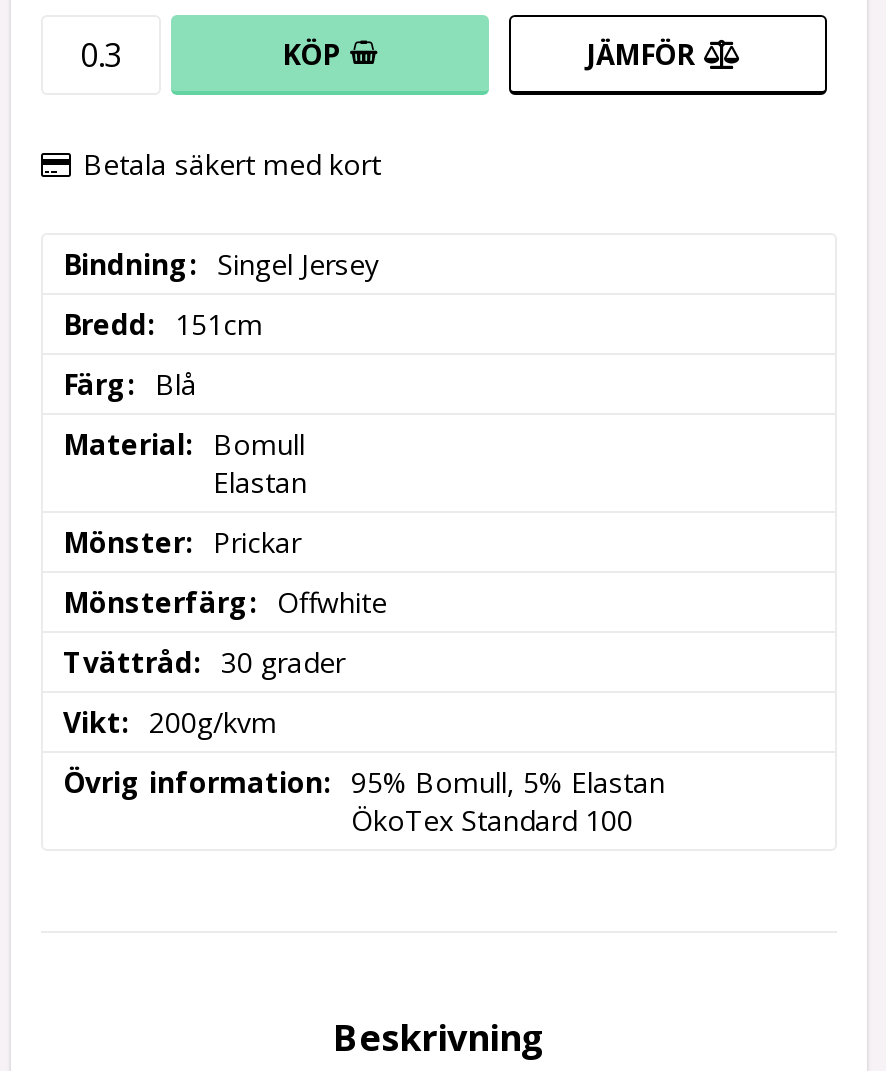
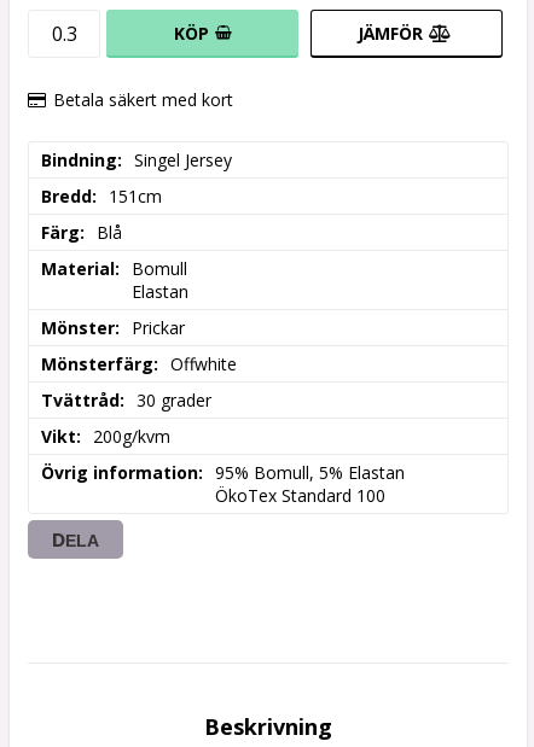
+ DELA
